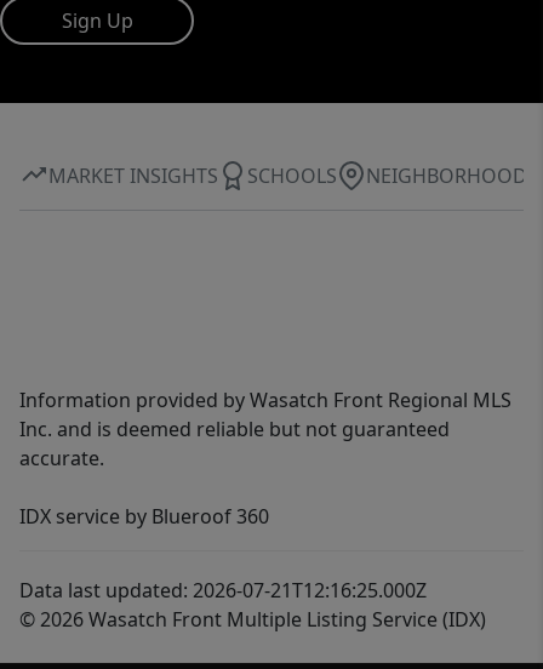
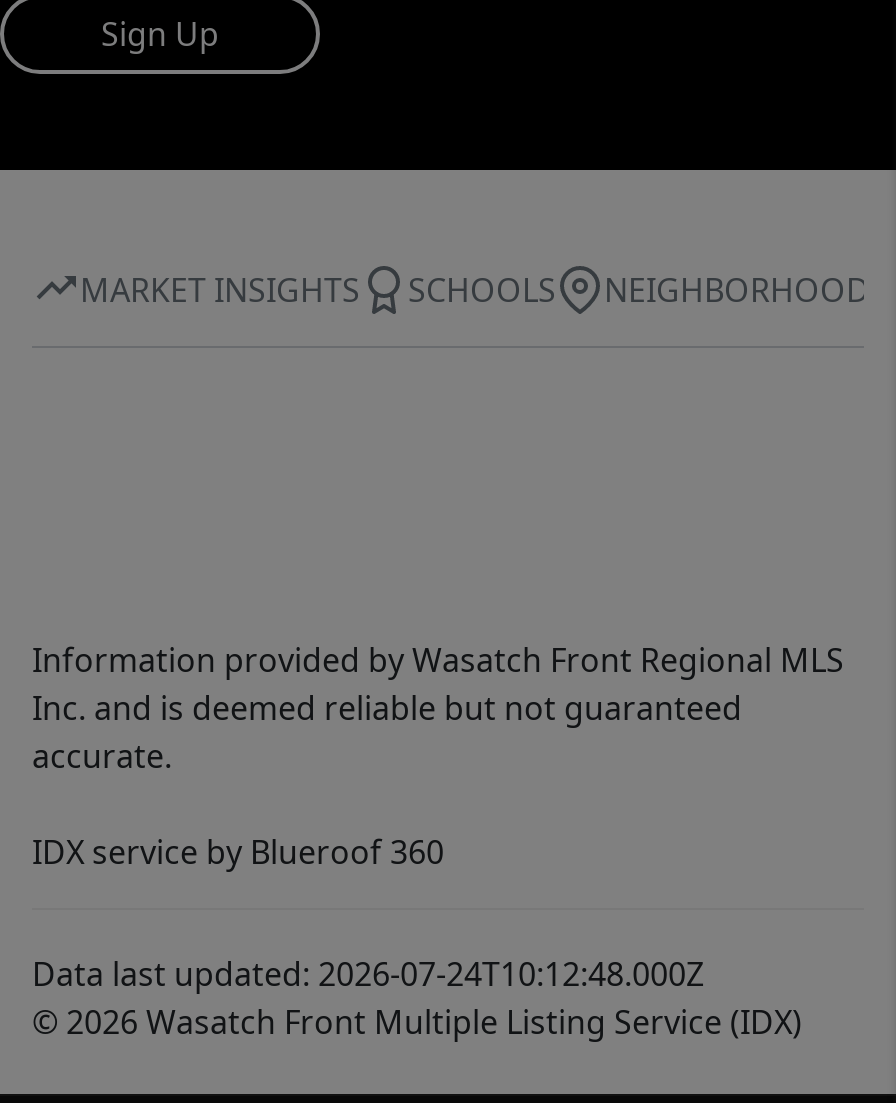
- Data last updated: 2026-07-21T12:16:25.000Z
+ Data last updated: 2026-07-24T10:12:48.000Z
